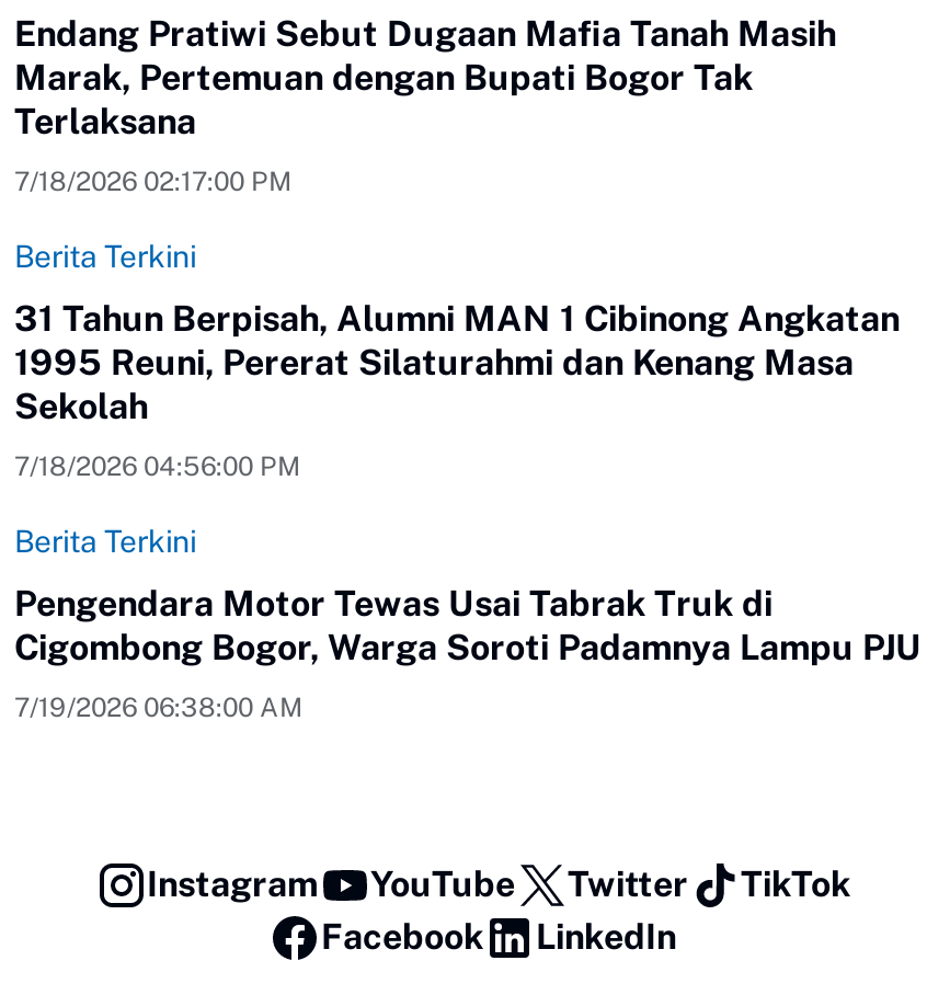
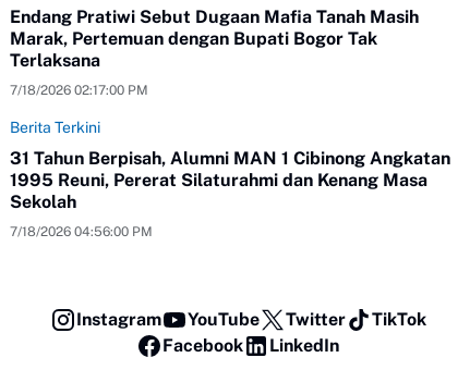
- Berita Terkini
- Pengendara Motor Tewas Usai Tabrak Truk di
- Cigombong Bogor, Warga Soroti Padamnya Lampu PJU
- 7/19/2026 06:38:00 AM
